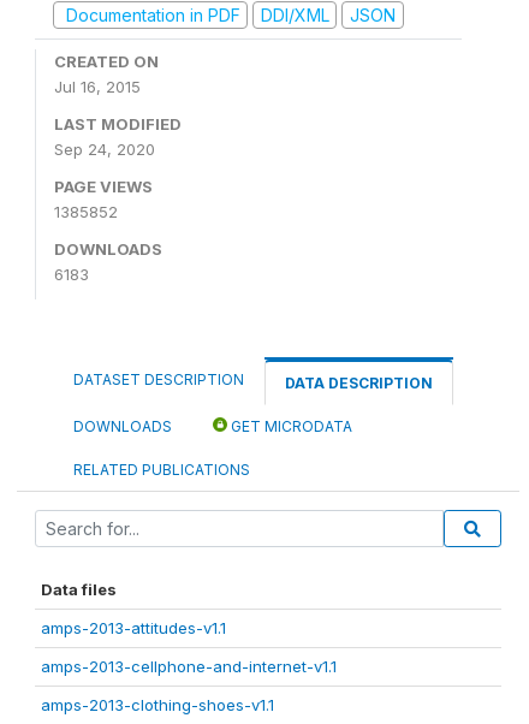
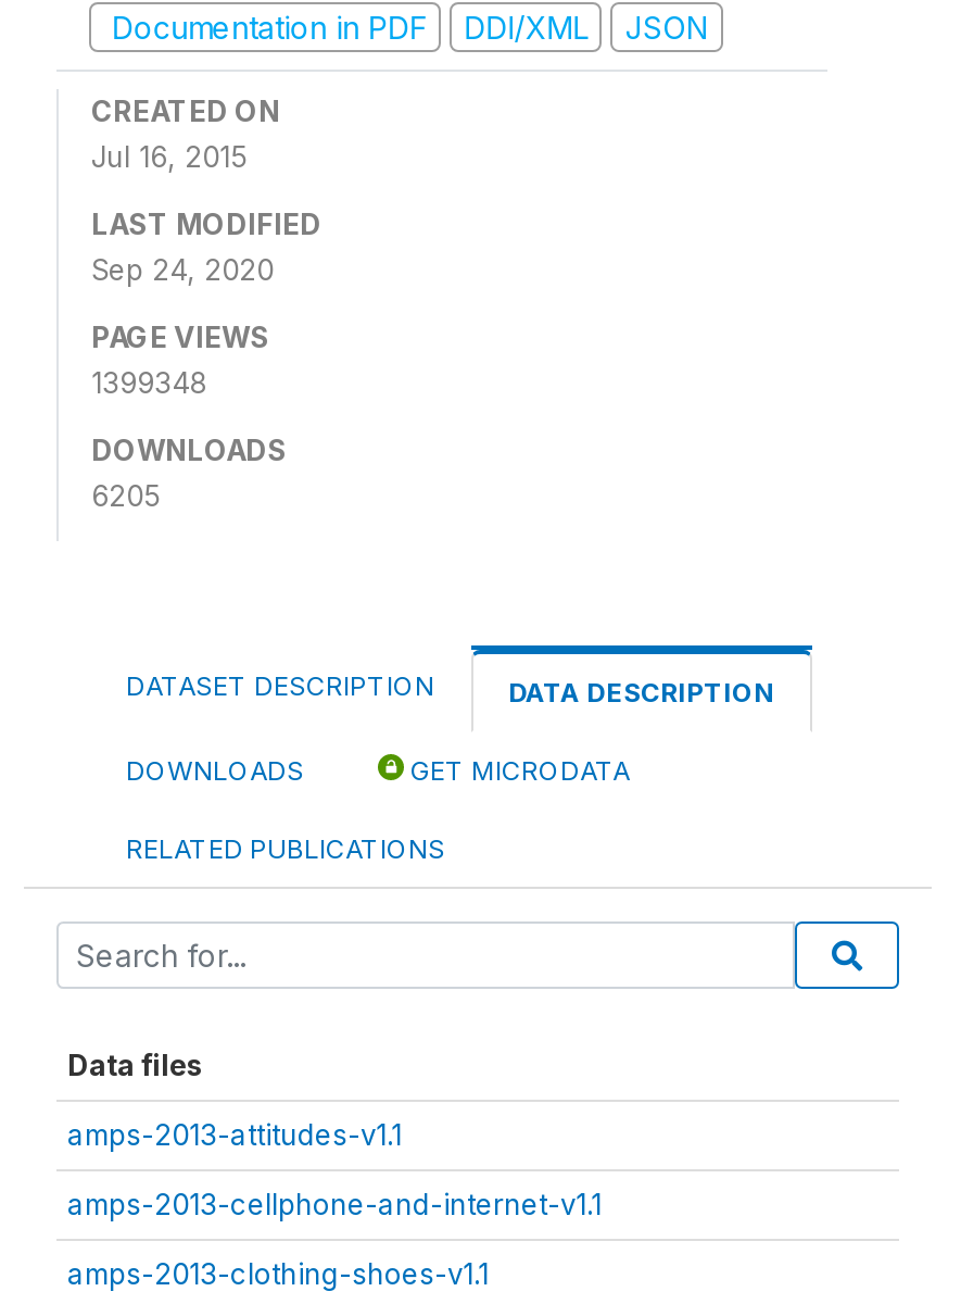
- 1385852
+ 1399348

- 6183
+ 6205
